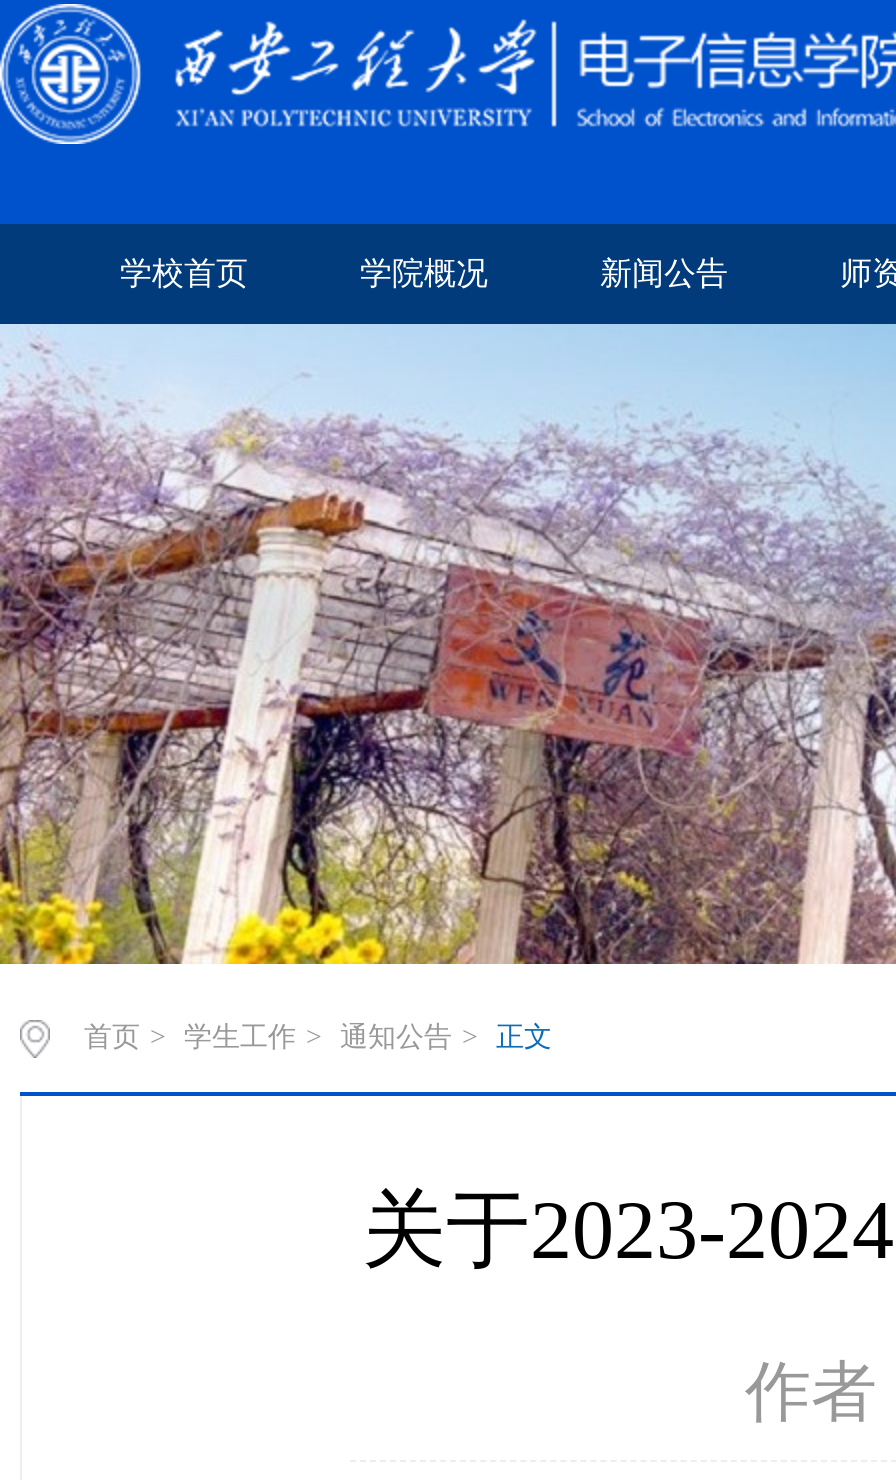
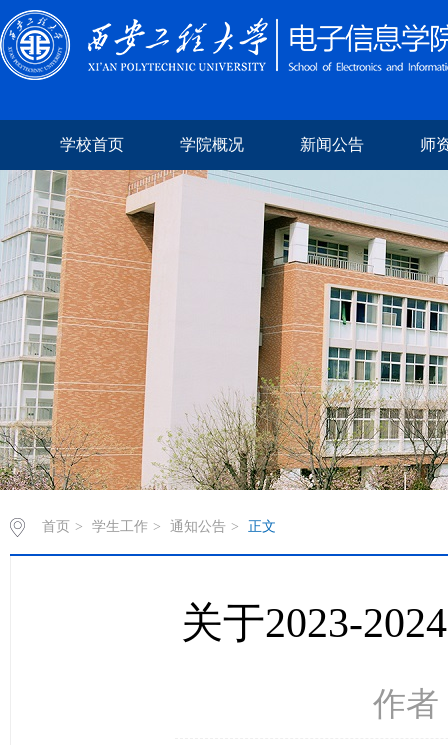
- [image]
+ [image]
